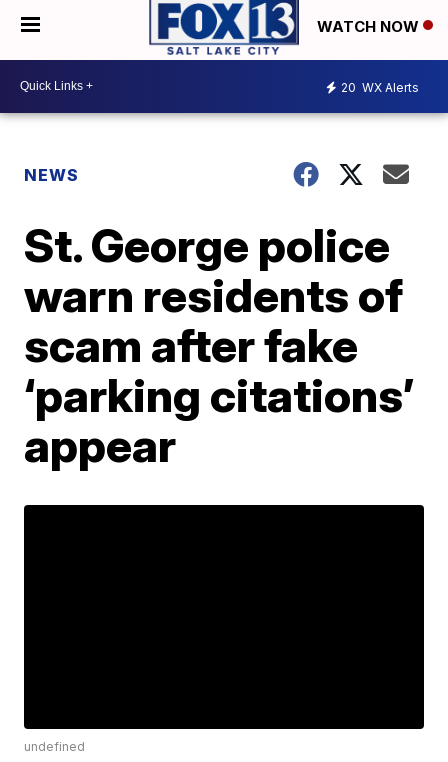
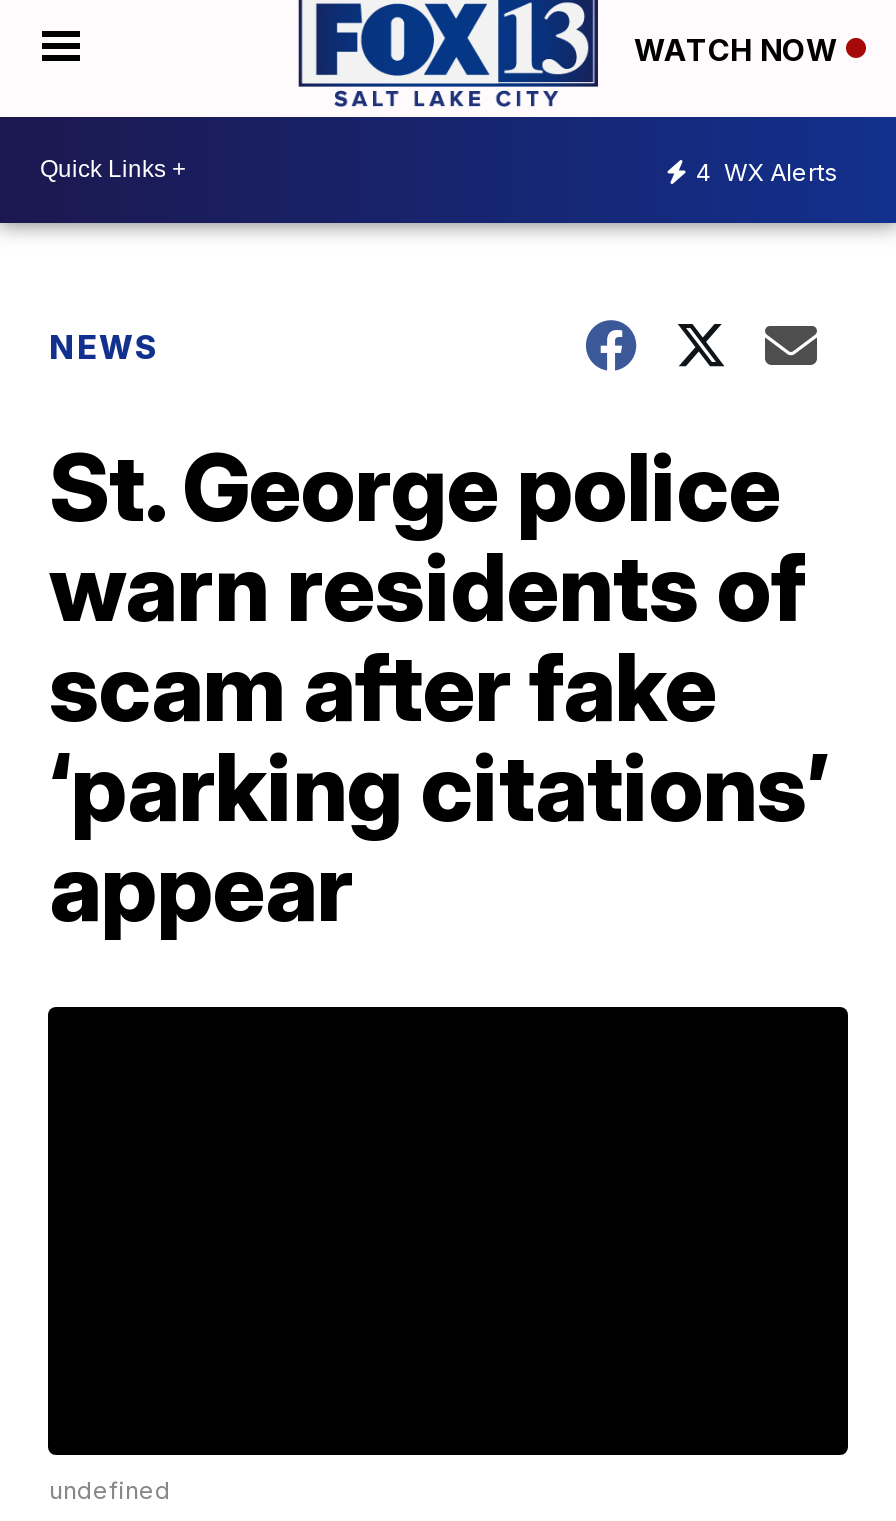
- 20 WX Alerts
+ 4 WX Alerts
